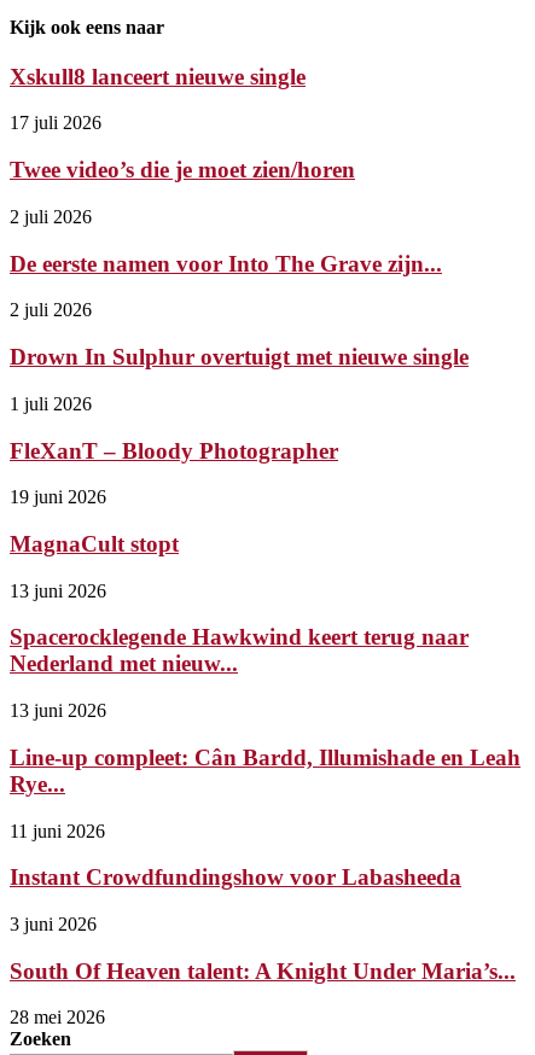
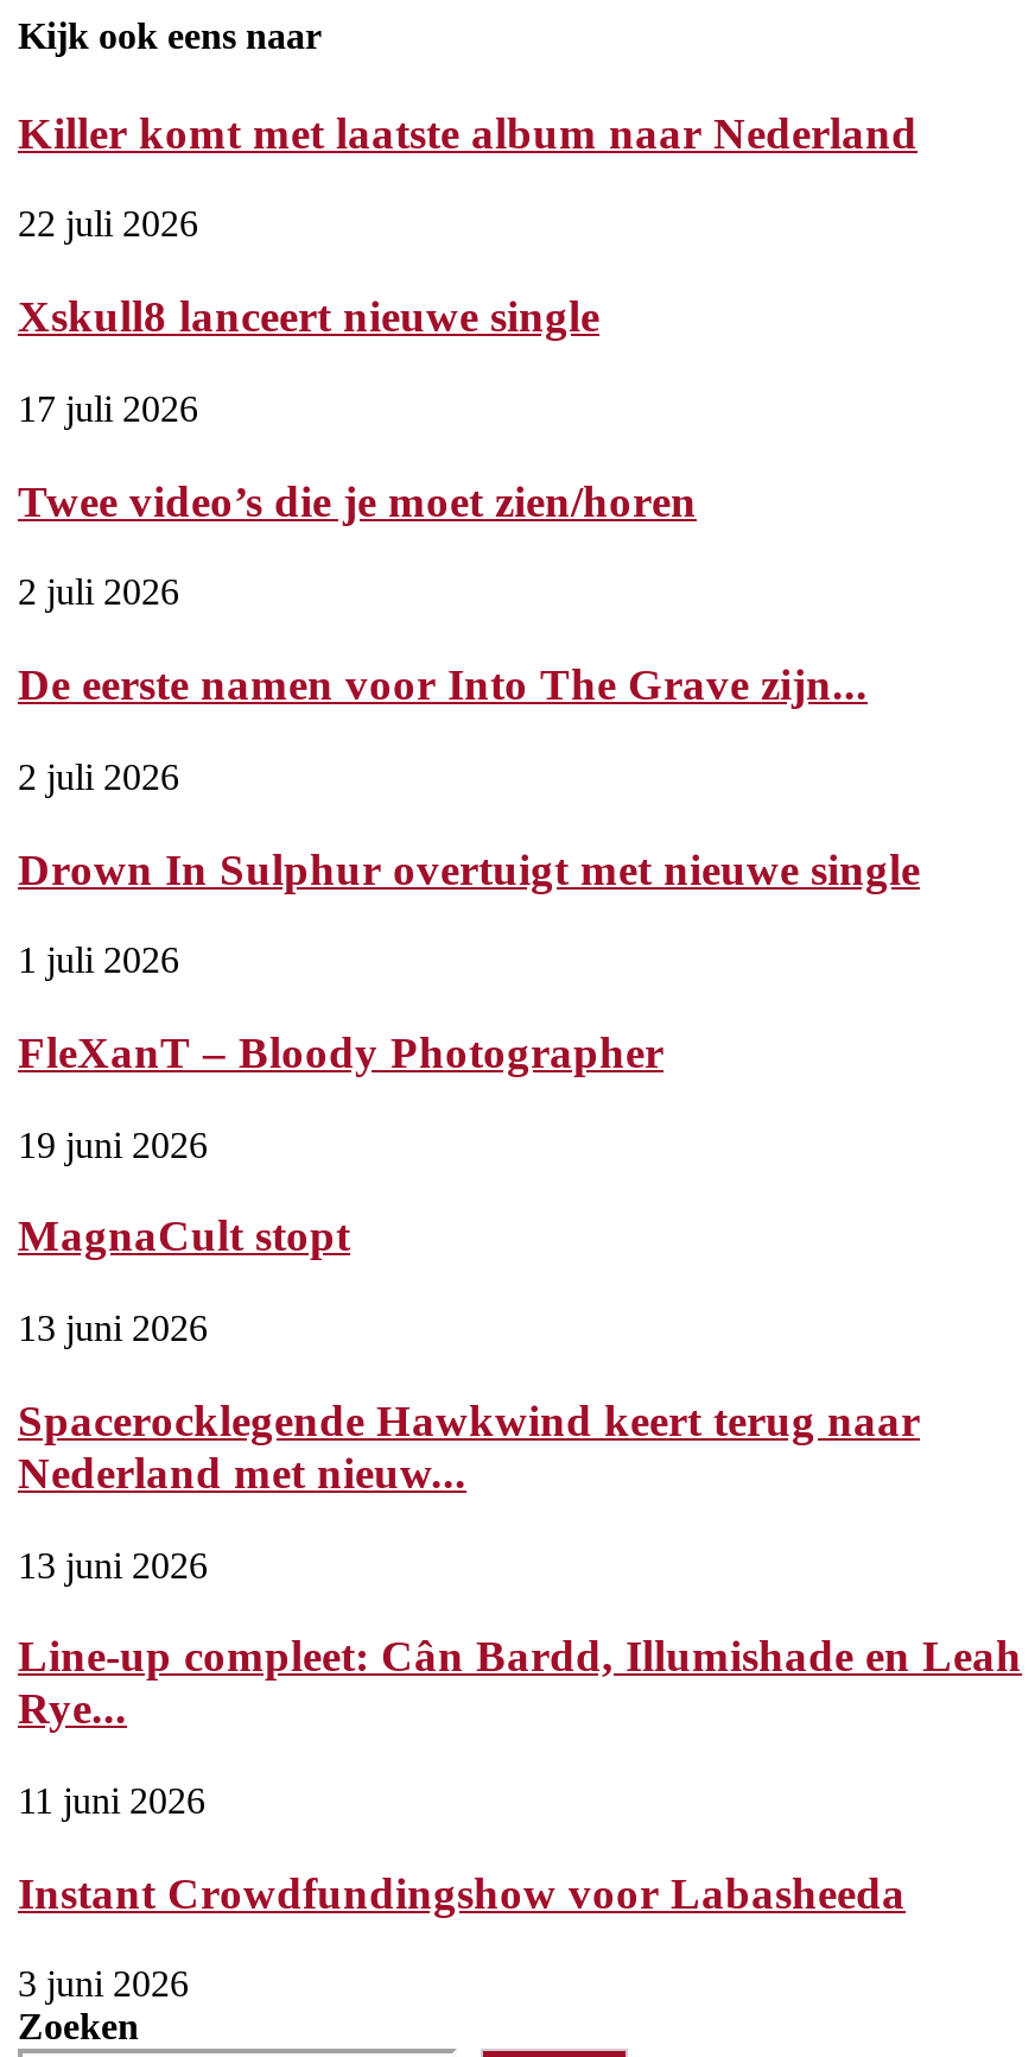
+ Killer komt met laatste album naar Nederland
+ 22 juli 2026

moved down: Xskull8 lanceert nieuwe single | 17 juli 2026 | Twee video’s die je moet zien/horen | ... | Instant Crowdfundingshow voor Labasheeda | 3 juni 2026

- South Of Heaven talent: A Knight Under Maria’s...
- 28 mei 2026
